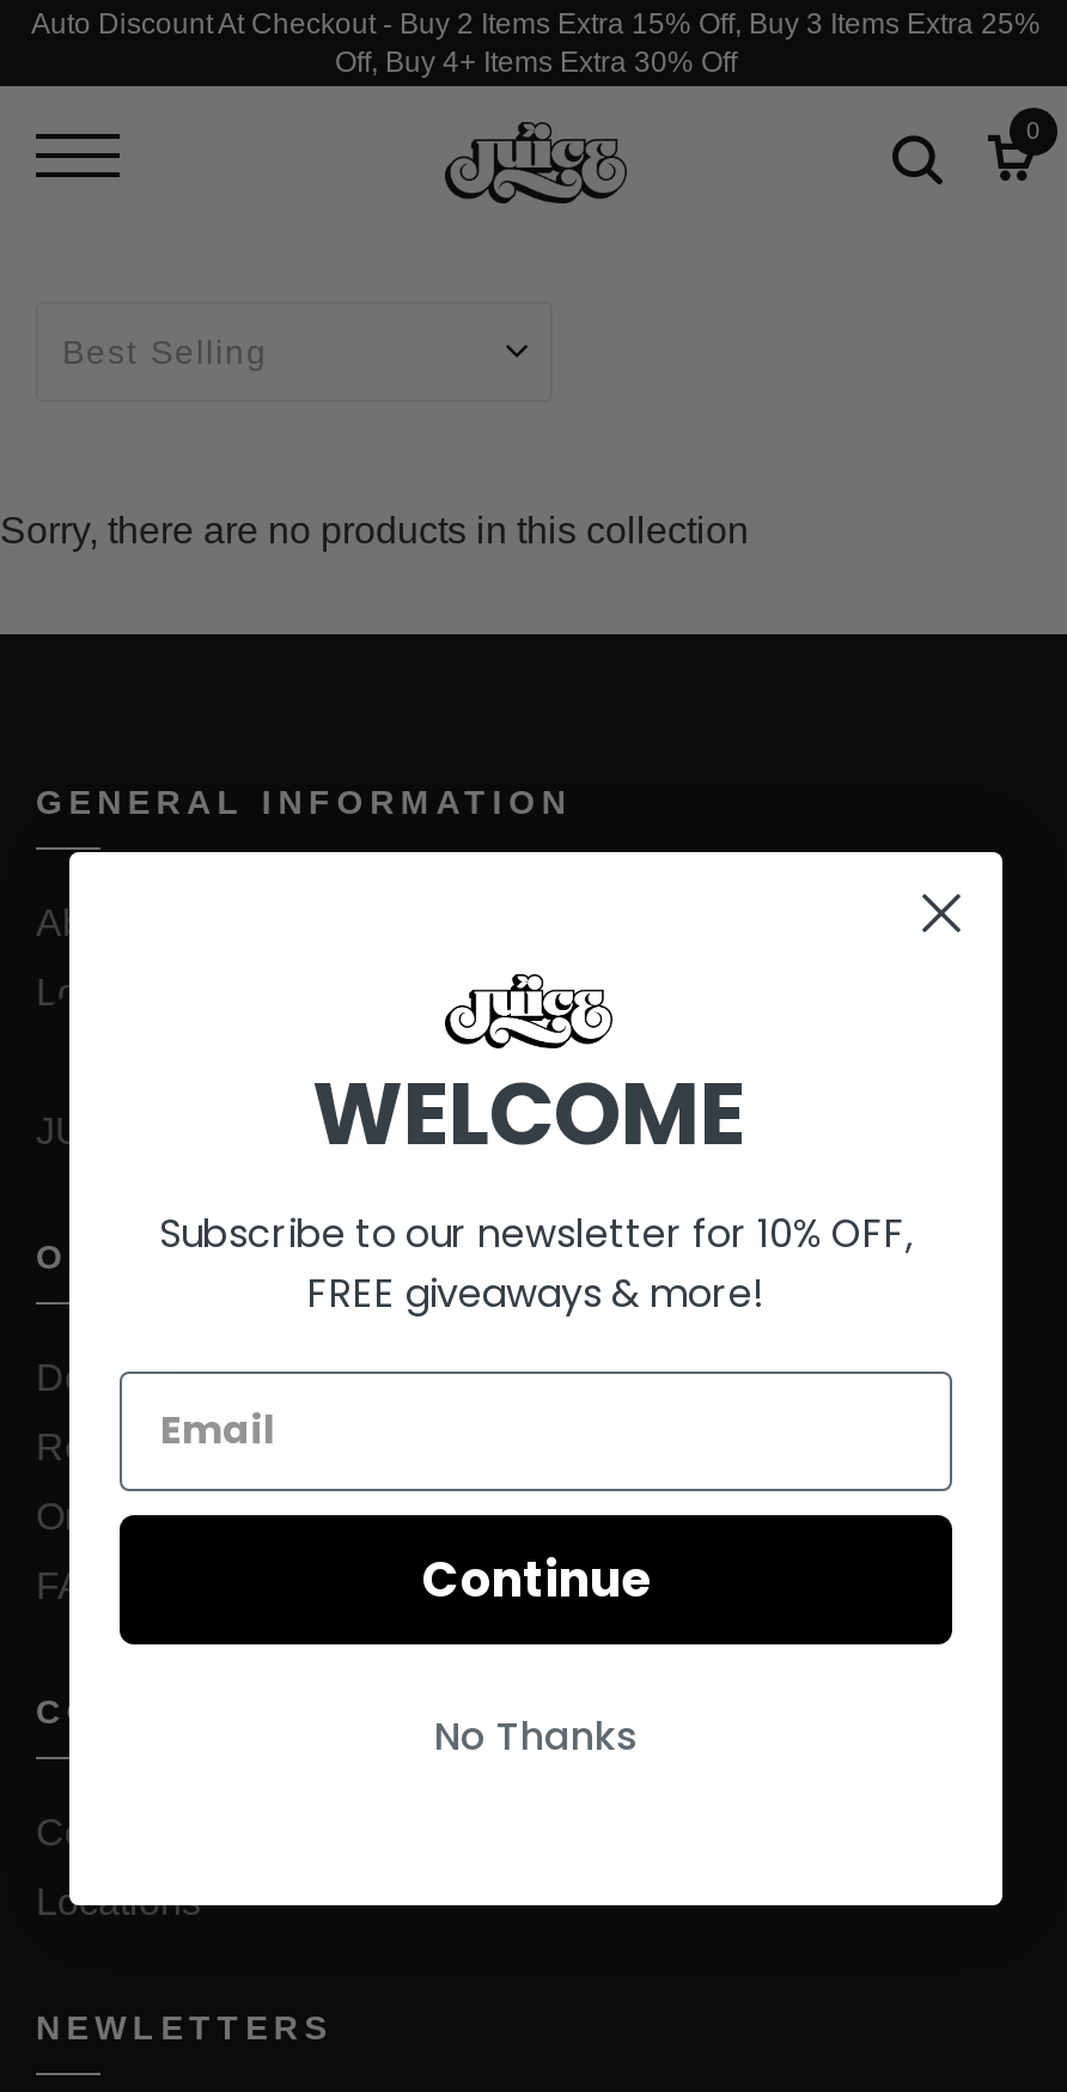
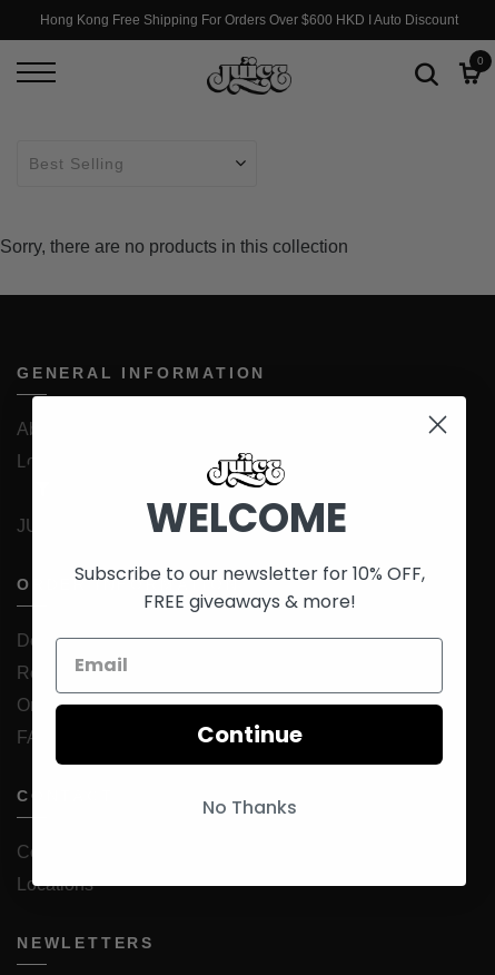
- Auto Discount At Checkout - Buy 2 Items Extra 15% Off, Buy 3 Items Extra 25%
- Off, Buy 4+ Items Extra 30% Off
+ Hong Kong Free Shipping For Orders Over $600 HKD I Auto Discount
